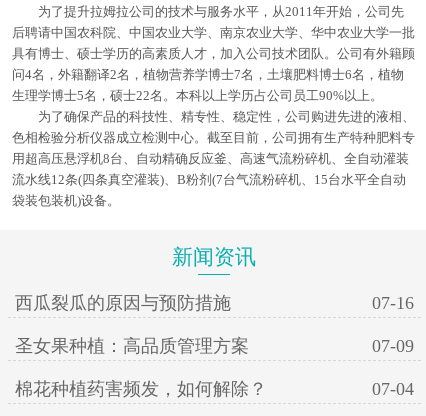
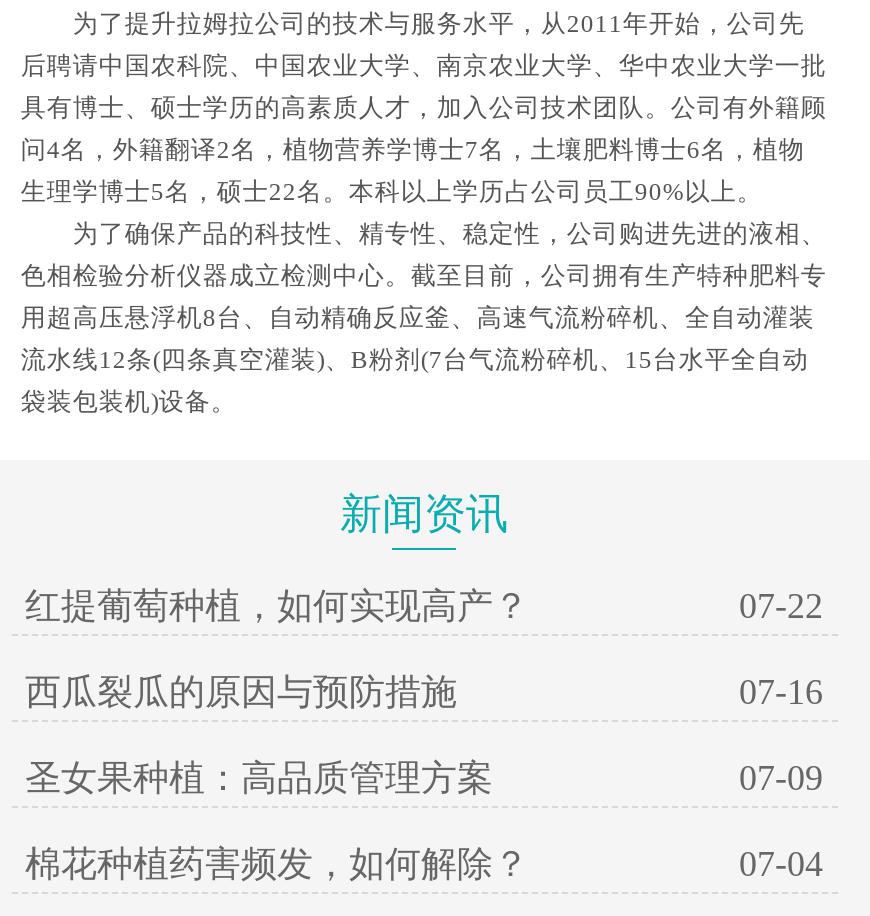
+ 红提葡萄种植，如何实现高产？
+ 07-22
